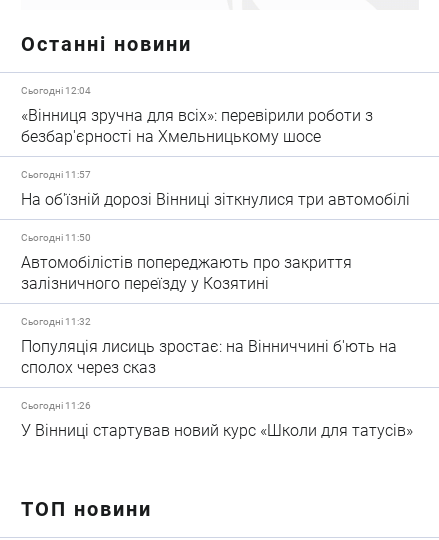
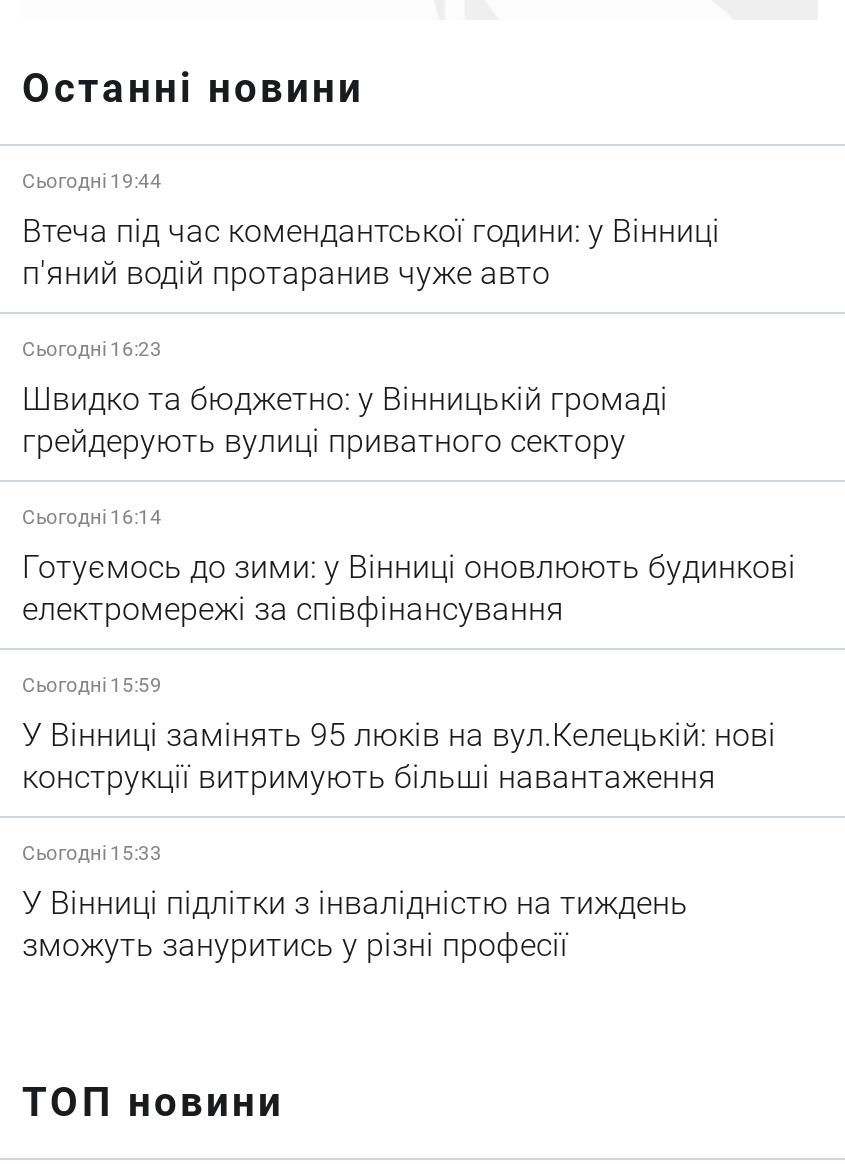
- Сьогодні 12:04
- «Вінниця зручна для всіх»: перевірили роботи з
- безбар'єрності на Хмельницькому шосе
+ Сьогодні 19:44
+ Втеча під час комендантської години: у Вінниці
+ п'яний водій протаранив чуже авто

- Сьогодні 11:57
- На об'їзній дорозі Вінниці зіткнулися три автомобілі
+ Сьогодні 16:23
+ Швидко та бюджетно: у Вінницькій громаді
+ грейдерують вулиці приватного сектору

- Сьогодні 11:50
- Автомобілістів попереджають про закриття
- залізничного переїзду у Козятині
+ Сьогодні 16:14
+ Готуємось до зими: у Вінниці оновлюють будинкові
+ електромережі за співфінансування

- Сьогодні 11:32
- Популяція лисиць зростає: на Вінниччині б'ють на
- сполох через сказ
+ Сьогодні 15:59
+ У Вінниці замінять 95 люків на вул.Келецькій: нові
+ конструкції витримують більші навантаження

- Сьогодні 11:26
- У Вінниці стартував новий курс «Школи для татусів»
+ Сьогодні 15:33
+ У Вінниці підлітки з інвалідністю на тиждень
+ зможуть зануритись у різні професії
